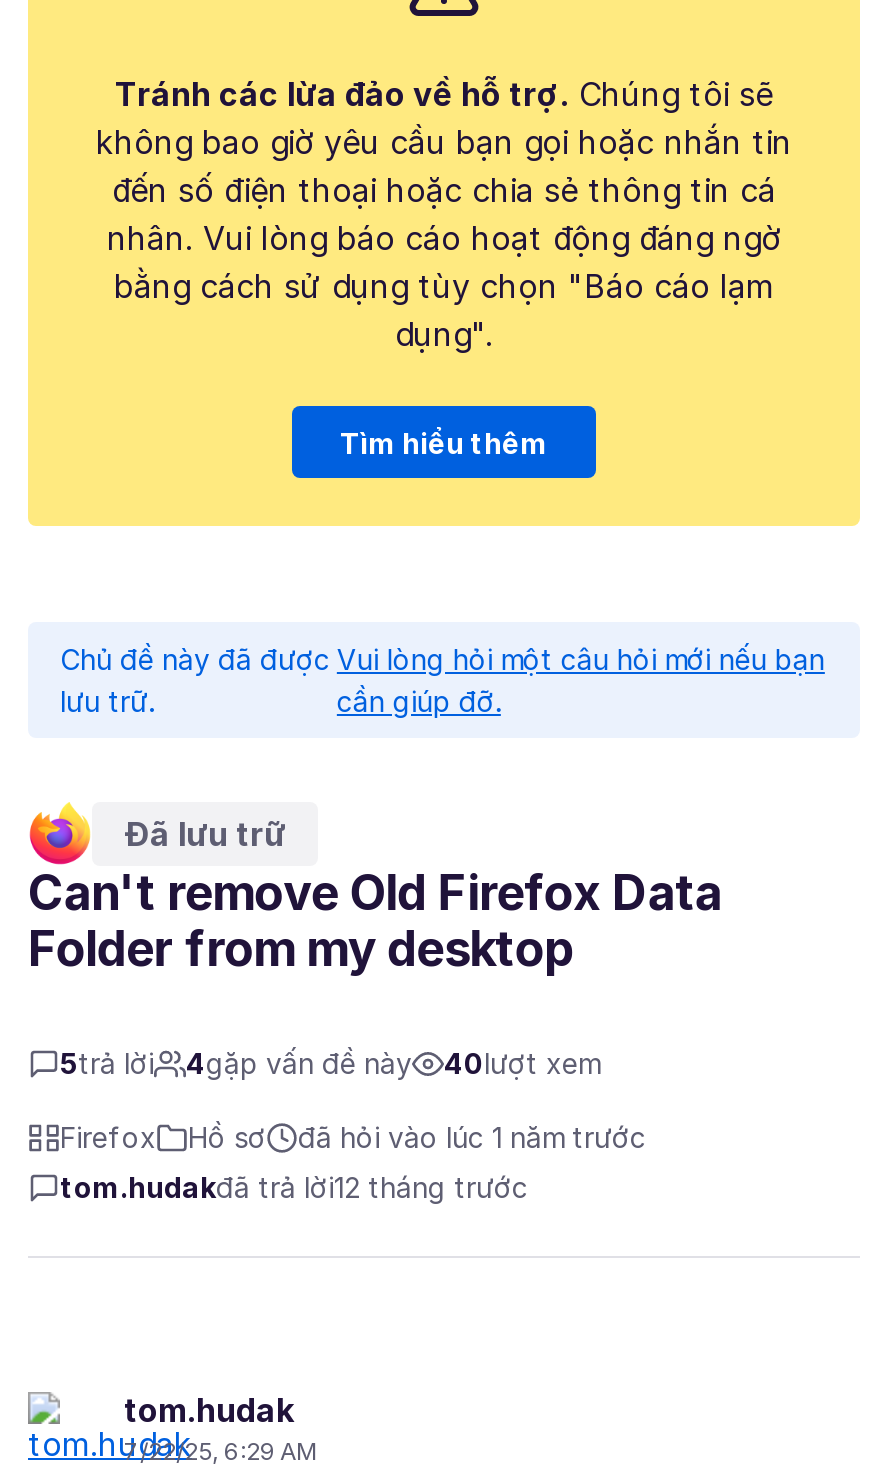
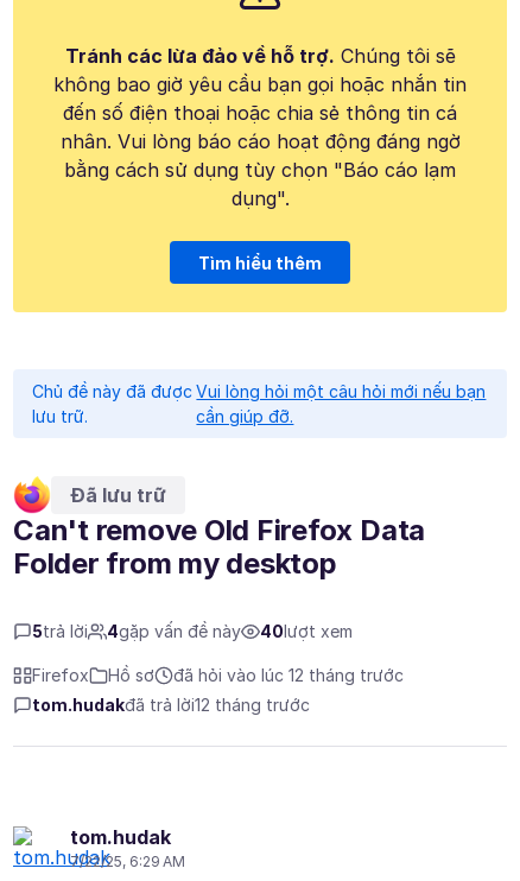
- đã hỏi vào lúc 1 năm trước
+ đã hỏi vào lúc 12 tháng trước
